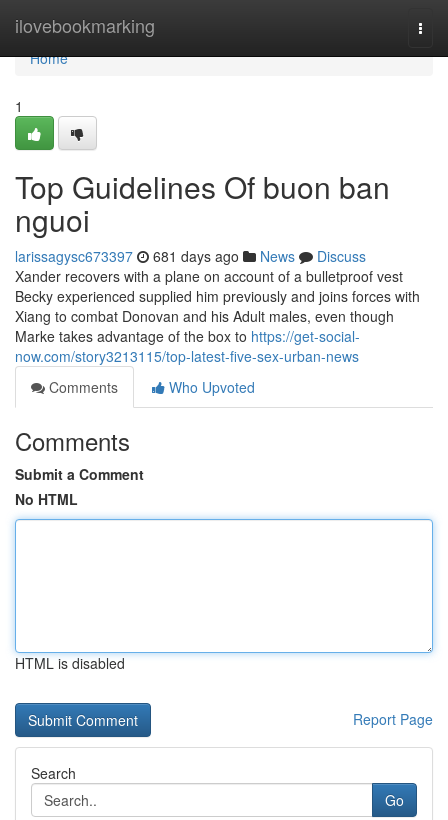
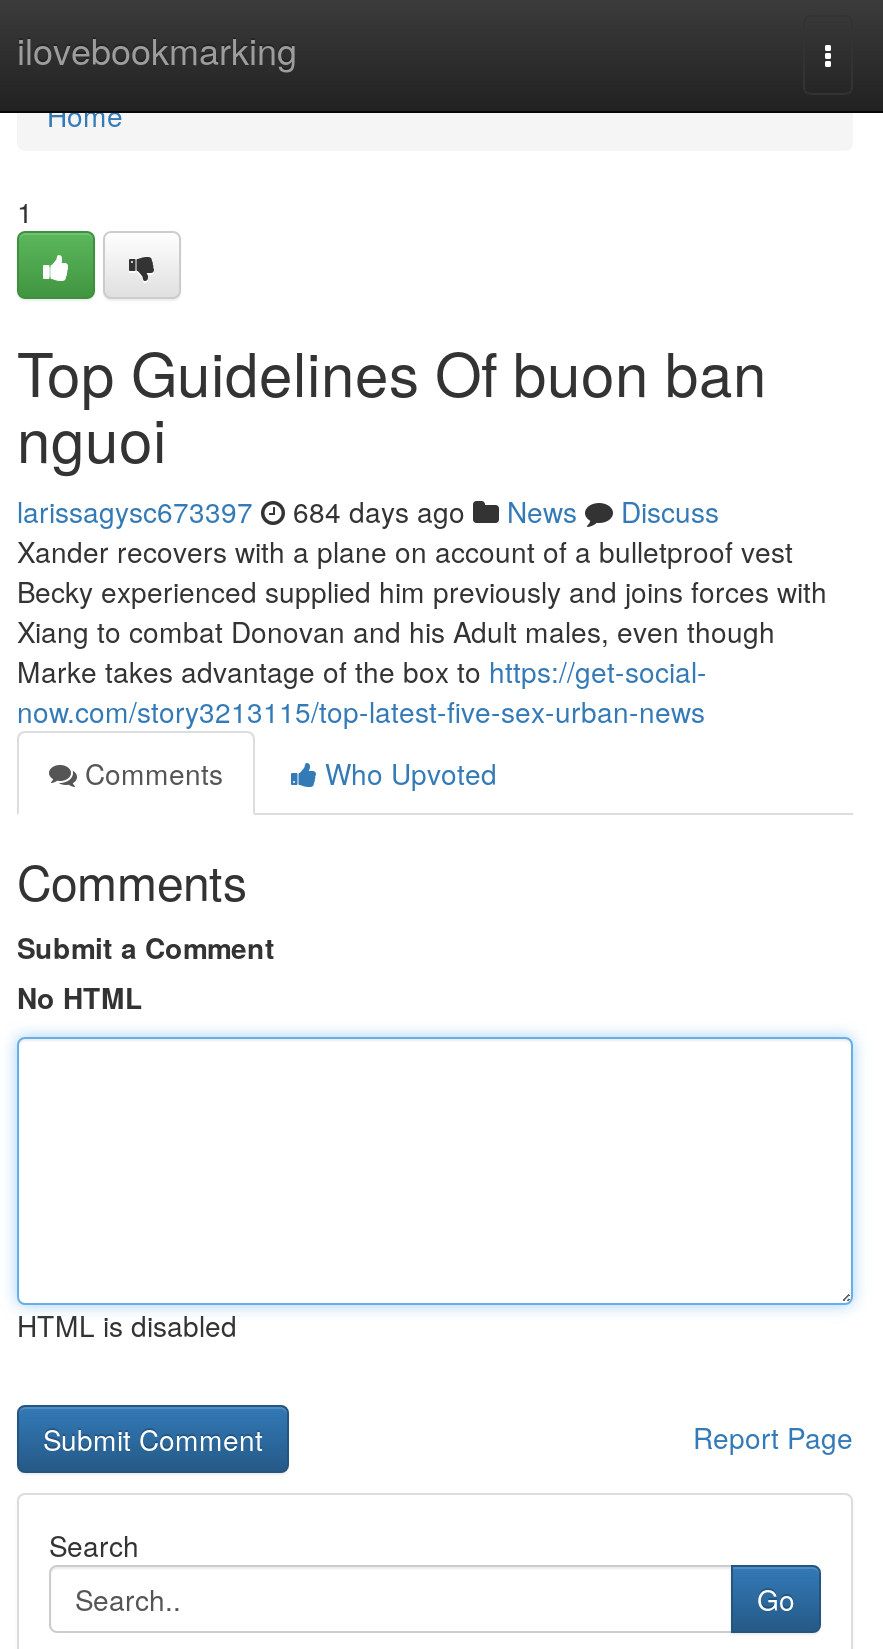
- larissagysc673397 681 days ago News Discuss
+ larissagysc673397 684 days ago News Discuss
